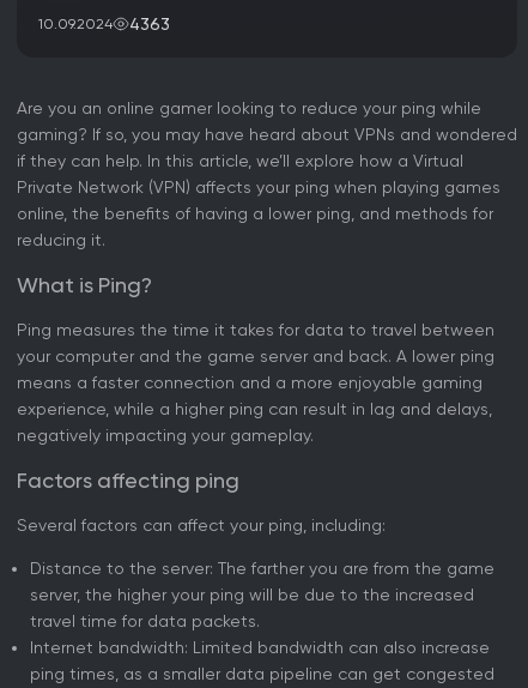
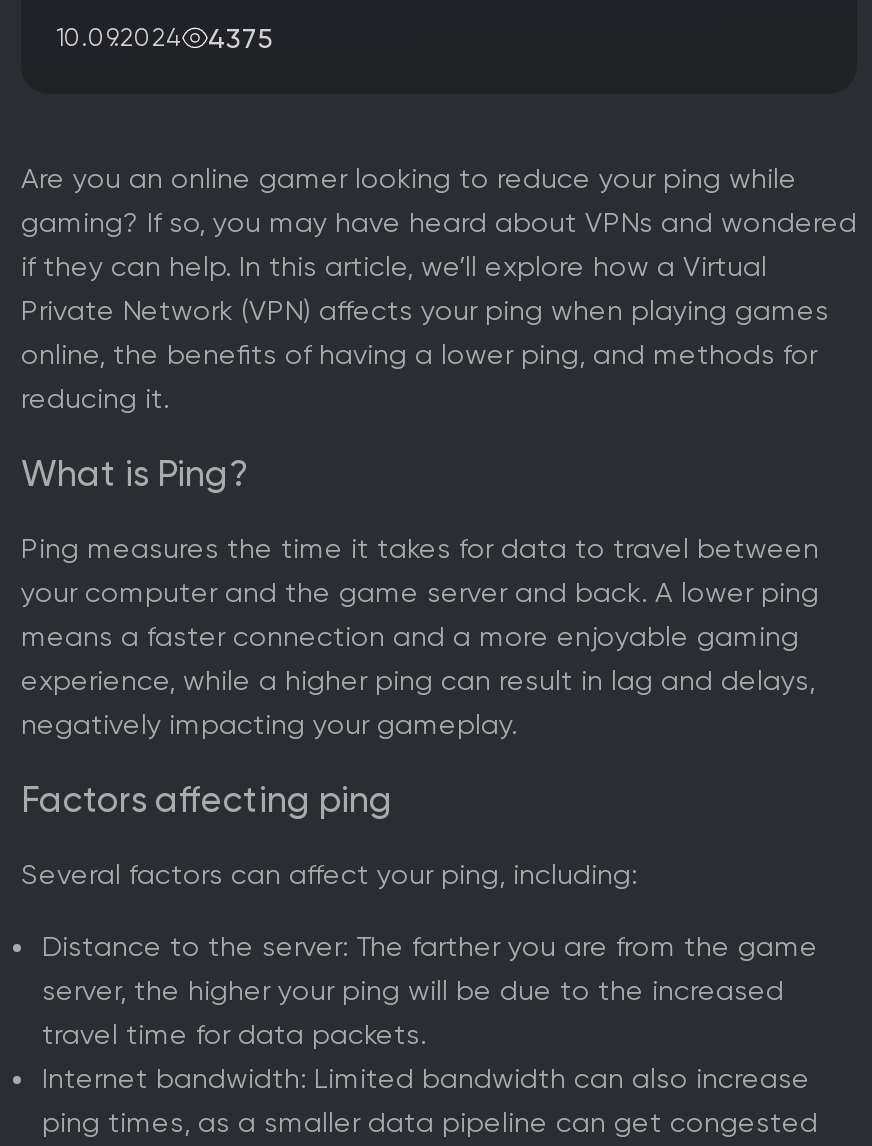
- 10.09.2024 4363
+ 10.09.2024 4375
